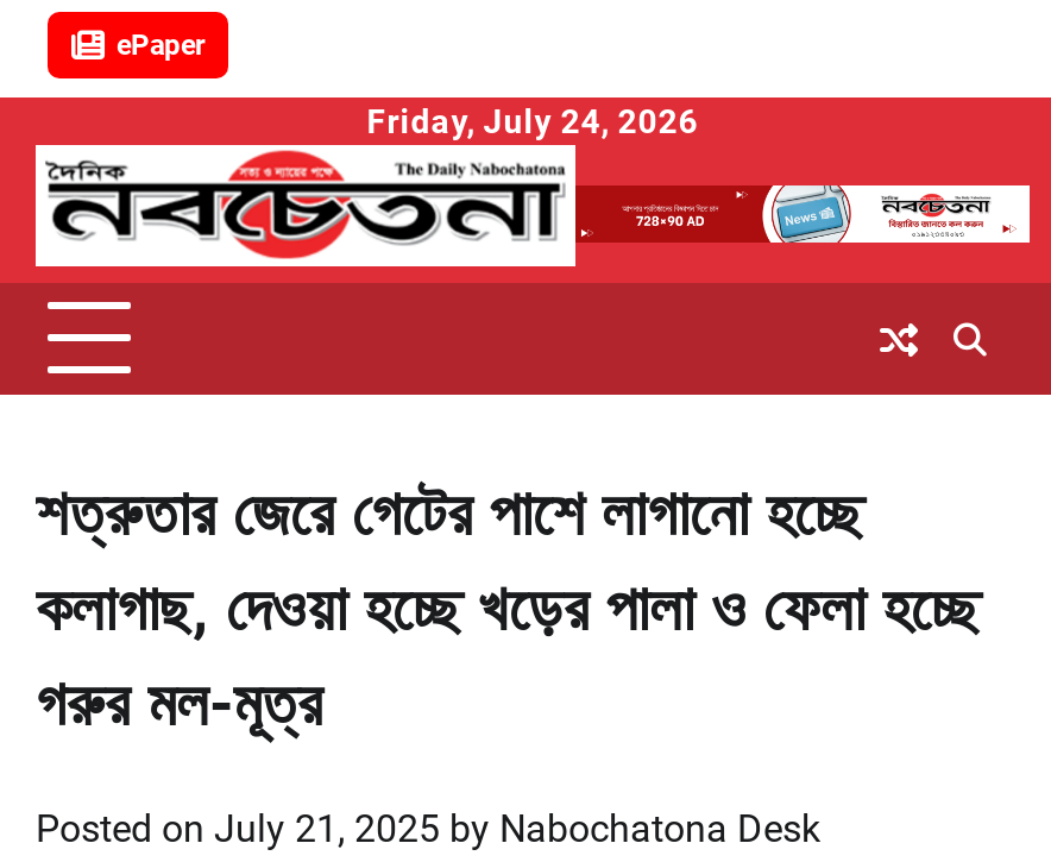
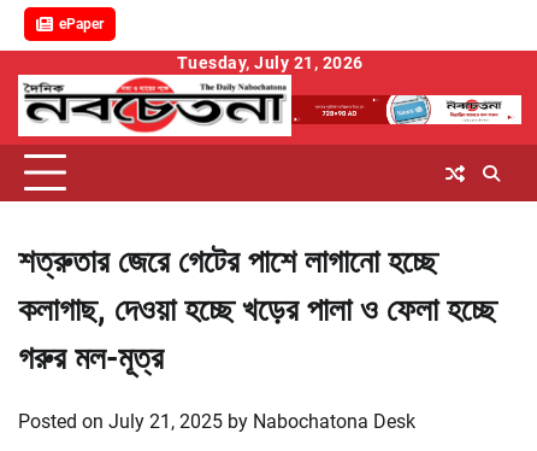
- Friday, July 24, 2026
+ Tuesday, July 21, 2026
